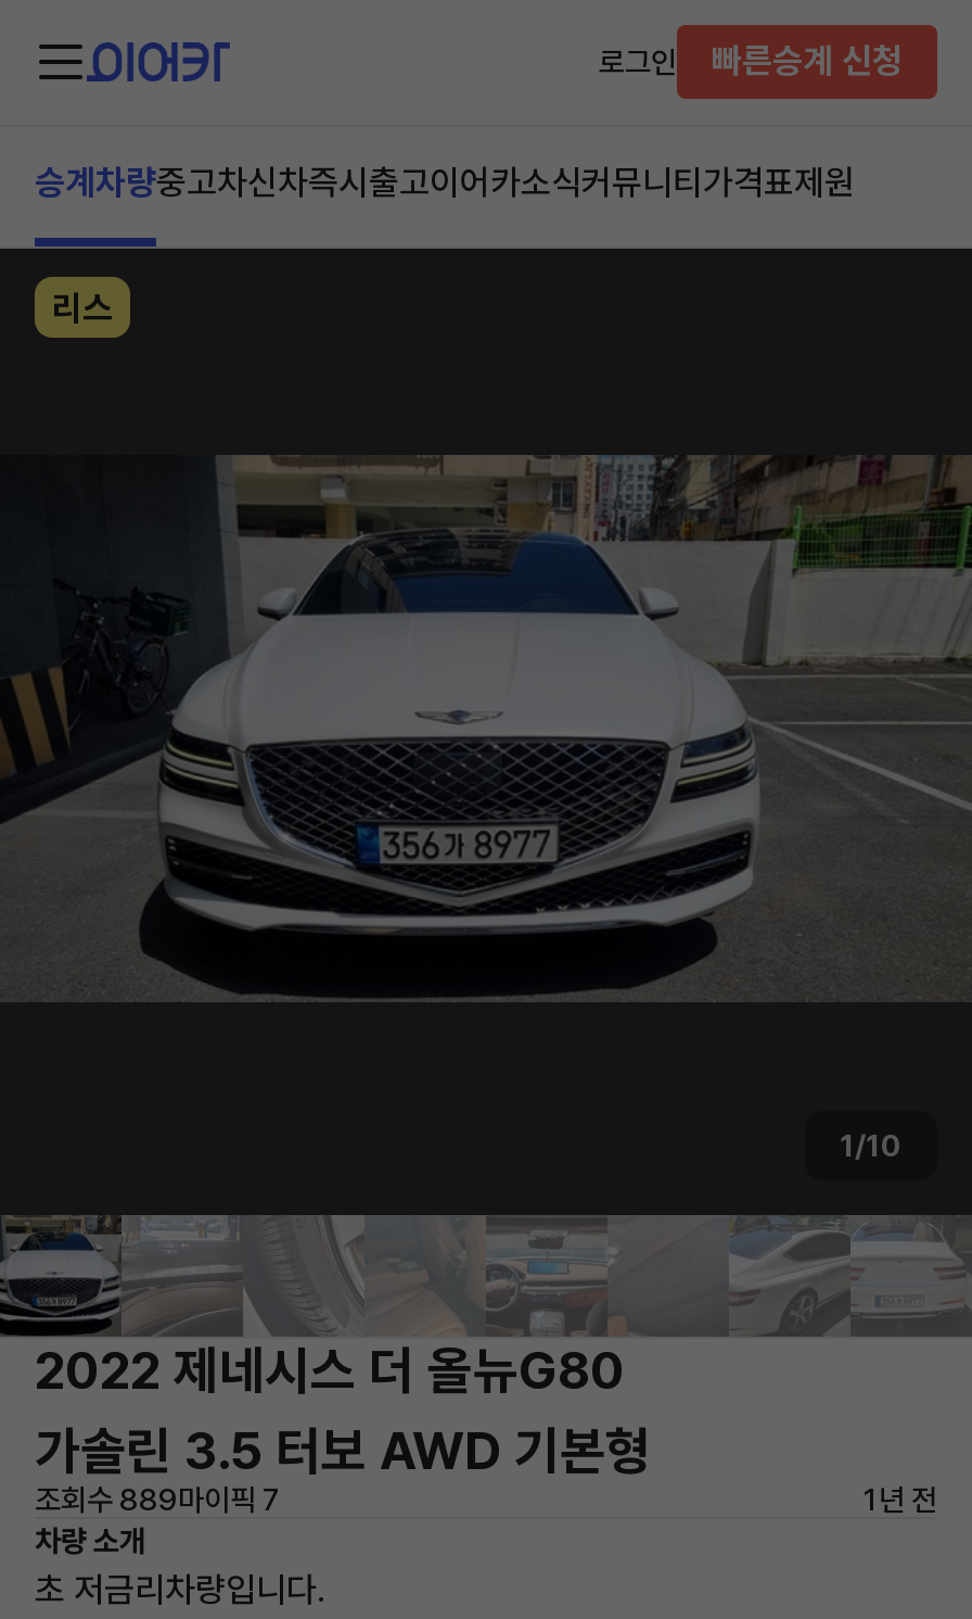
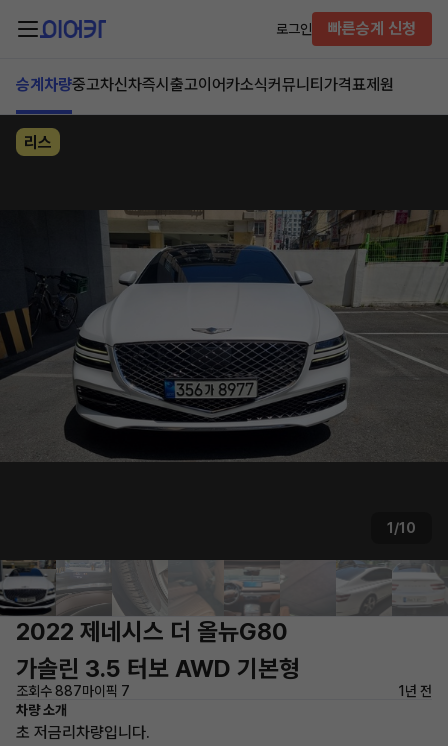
- 조회수 889마이픽 7
+ 조회수 887마이픽 7
